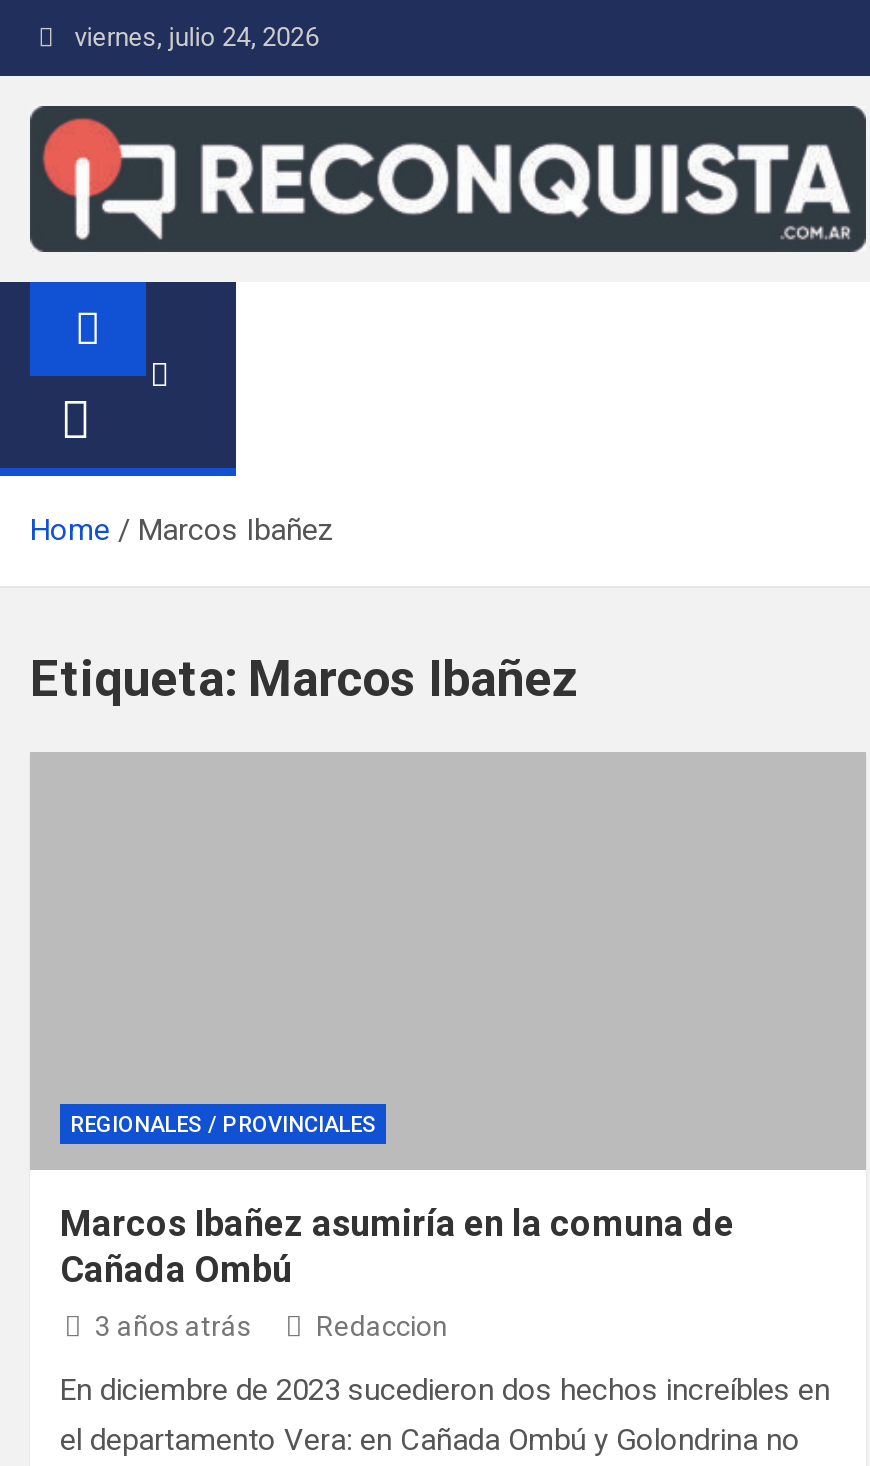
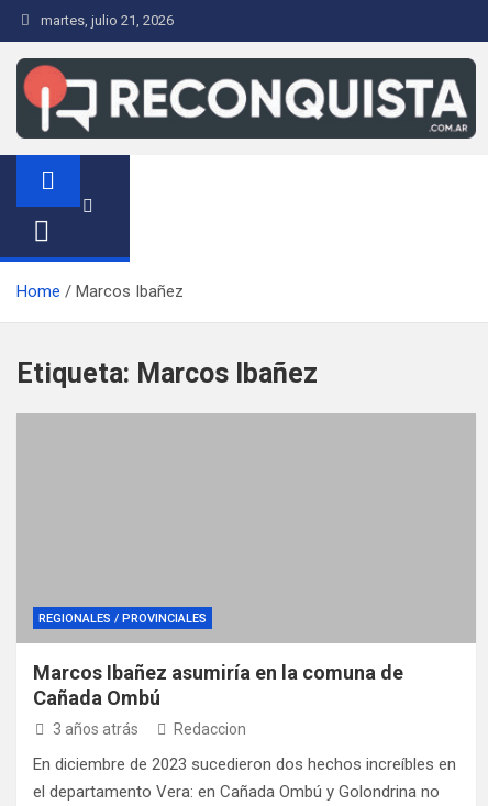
- viernes, julio 24, 2026
+ martes, julio 21, 2026
